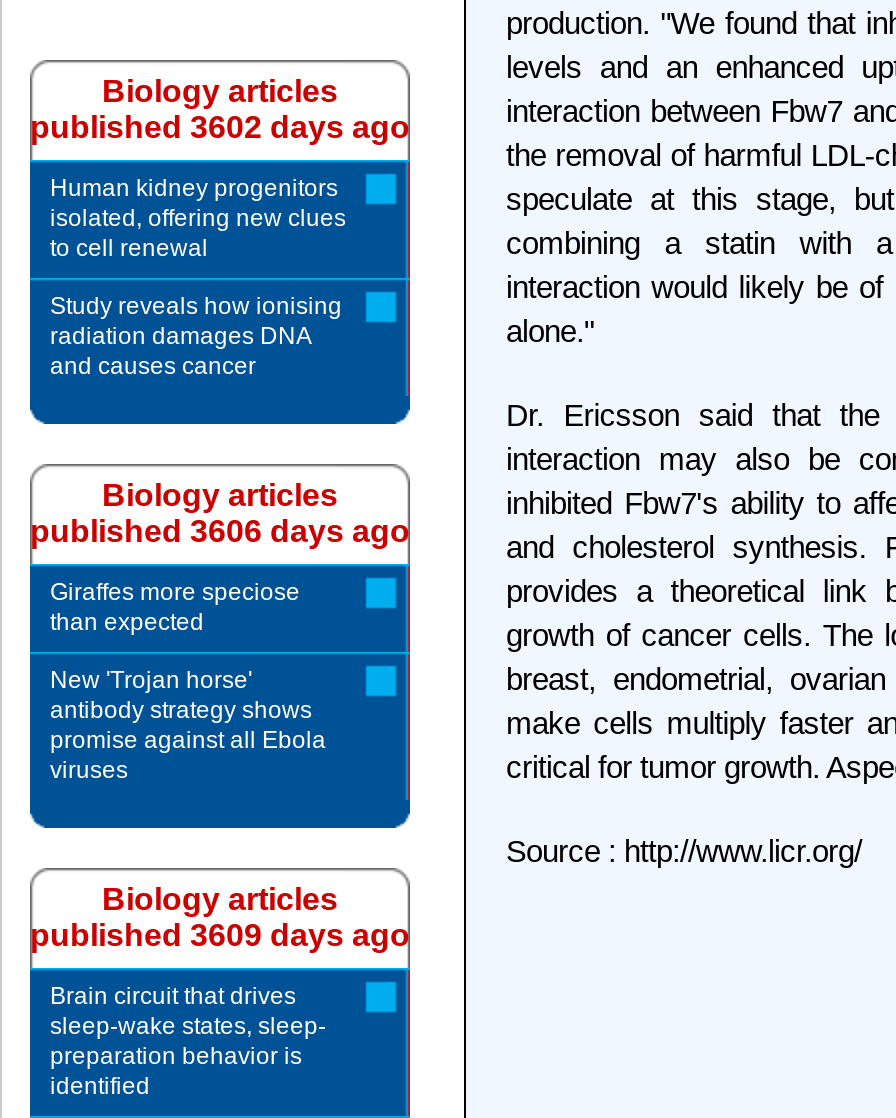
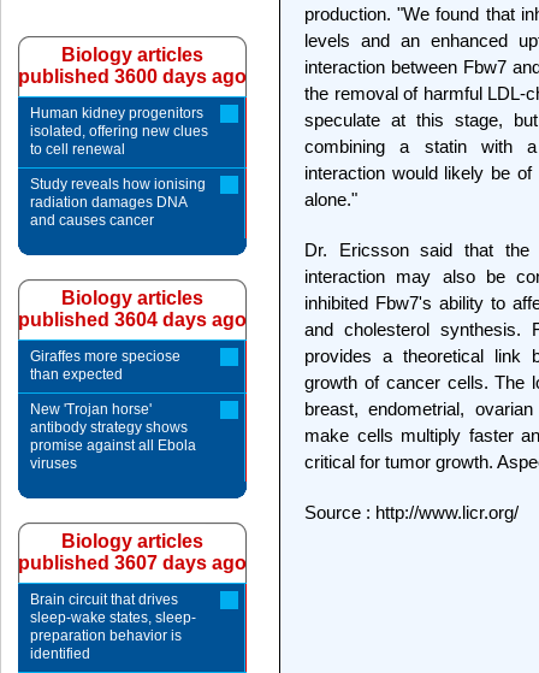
- published 3602 days ago
+ published 3600 days ago

- published 3606 days ago
+ published 3604 days ago

- published 3609 days ago
+ published 3607 days ago
